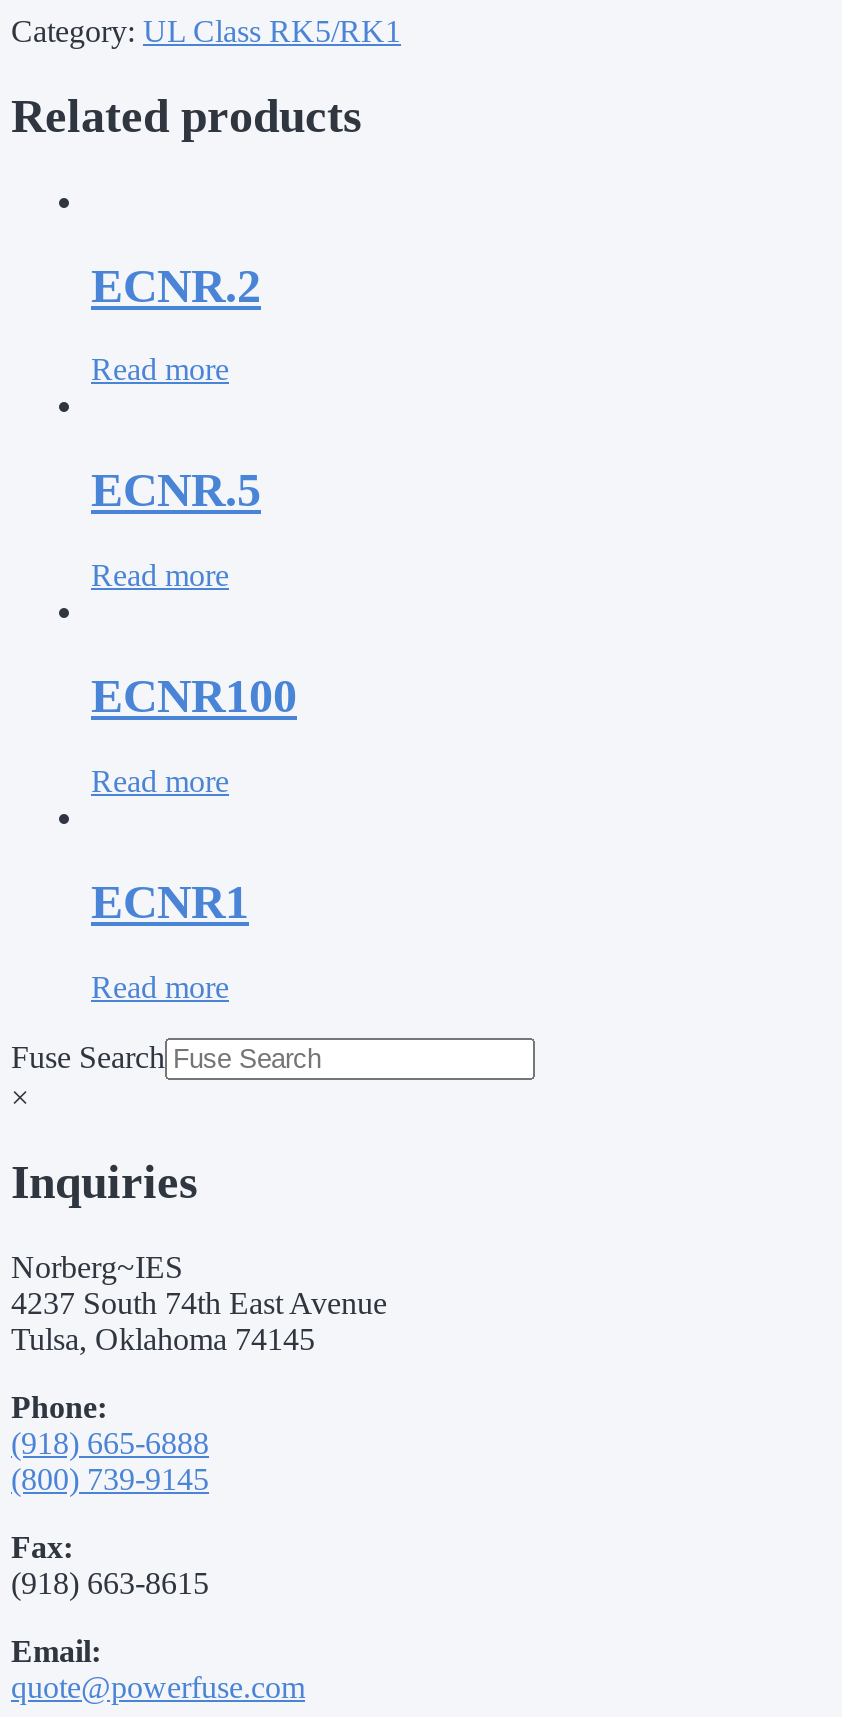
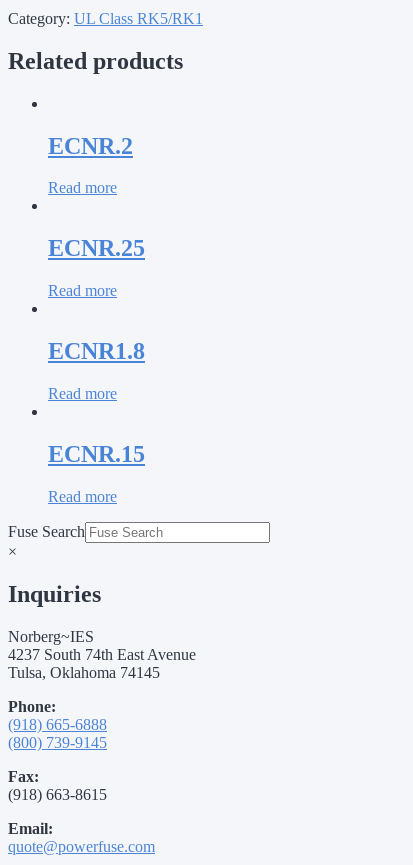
- ECNR.5
+ ECNR.25

- ECNR100
+ ECNR1.8

- ECNR1
+ ECNR.15
